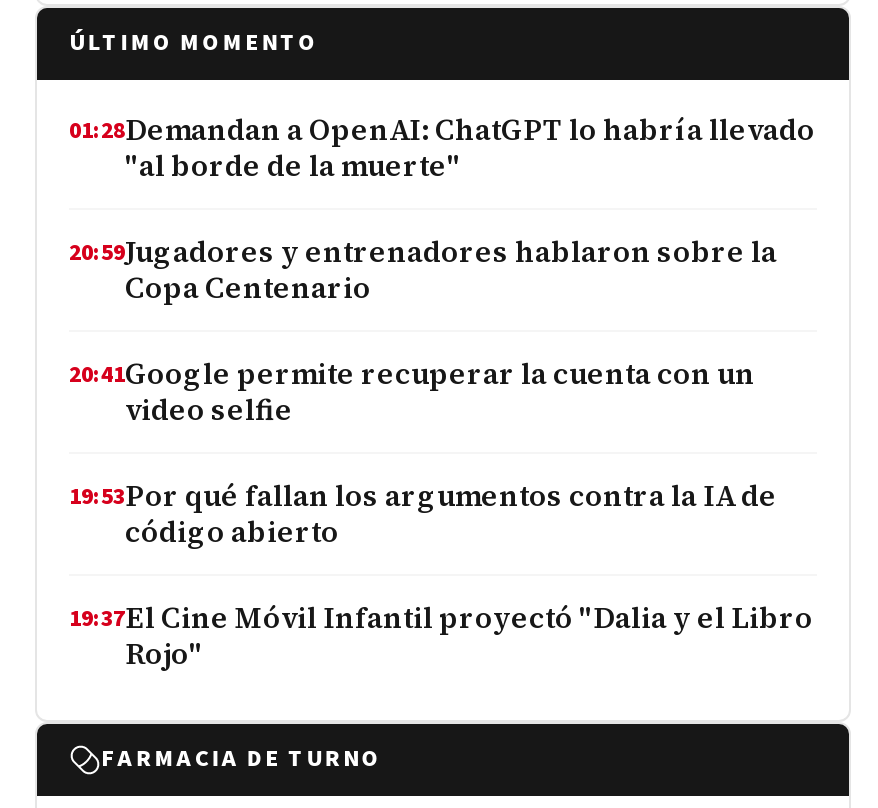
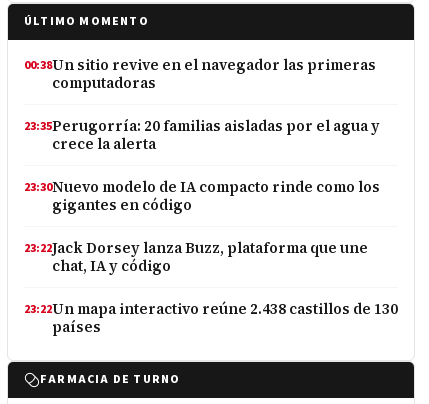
- 01:28Demandan a OpenAI: ChatGPT lo habría llevado
- "al borde de la muerte"
+ 00:38Un sitio revive en el navegador las primeras
+ computadoras

- 20:59Jugadores y entrenadores hablaron sobre la
- Copa Centenario
+ 23:35Perugorría: 20 familias aisladas por el agua y
+ crece la alerta

- 20:41Google permite recuperar la cuenta con un
- video selfie
+ 23:30Nuevo modelo de IA compacto rinde como los
+ gigantes en código

- 19:53Por qué fallan los argumentos contra la IA de
- código abierto
+ 23:22Jack Dorsey lanza Buzz, plataforma que une
+ chat, IA y código

- 19:37El Cine Móvil Infantil proyectó "Dalia y el Libro
- Rojo"
+ 23:22Un mapa interactivo reúne 2.438 castillos de 130
+ países
